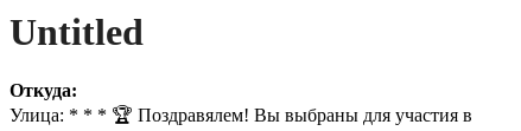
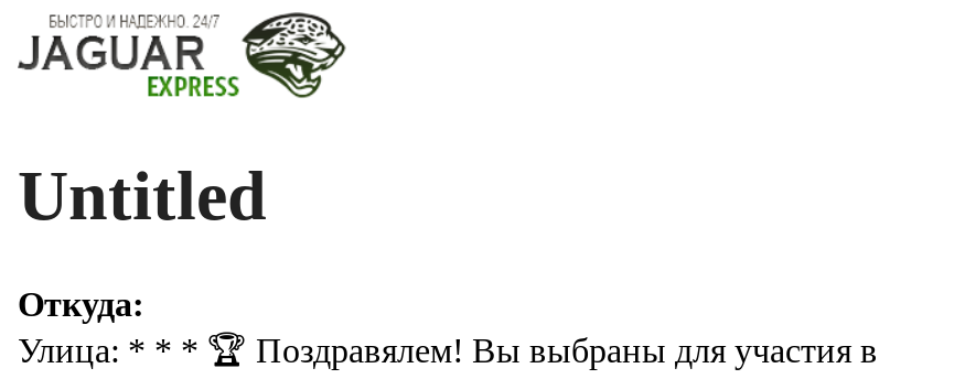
+ [image]
